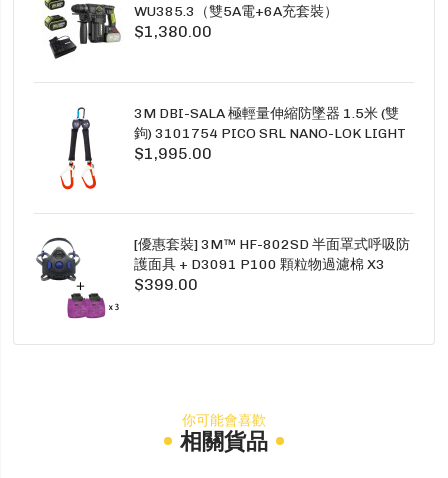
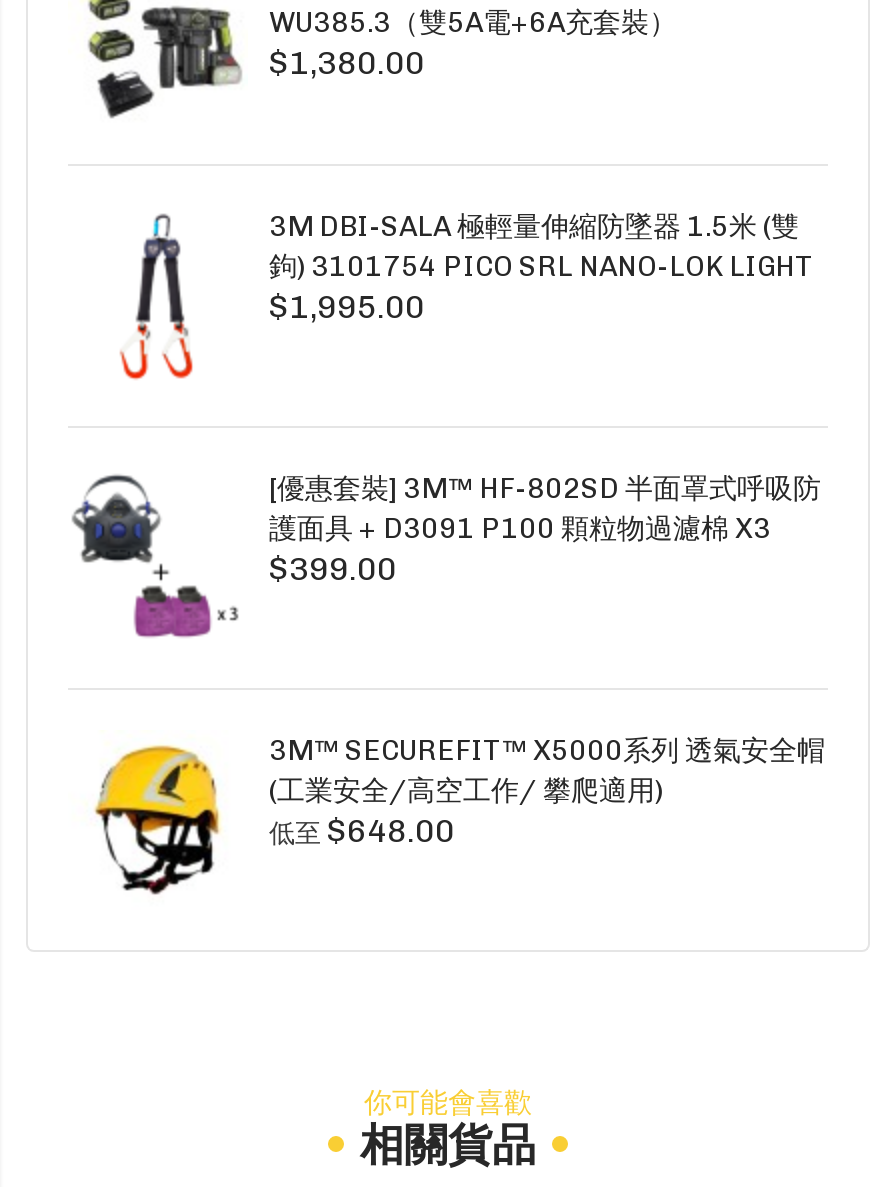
+ [image]
+ 3M™ SECUREFIT™ X5000系列 透氣安全帽
+ (工業安全/高空工作/ 攀爬適用)
+ 低至 $648.00
